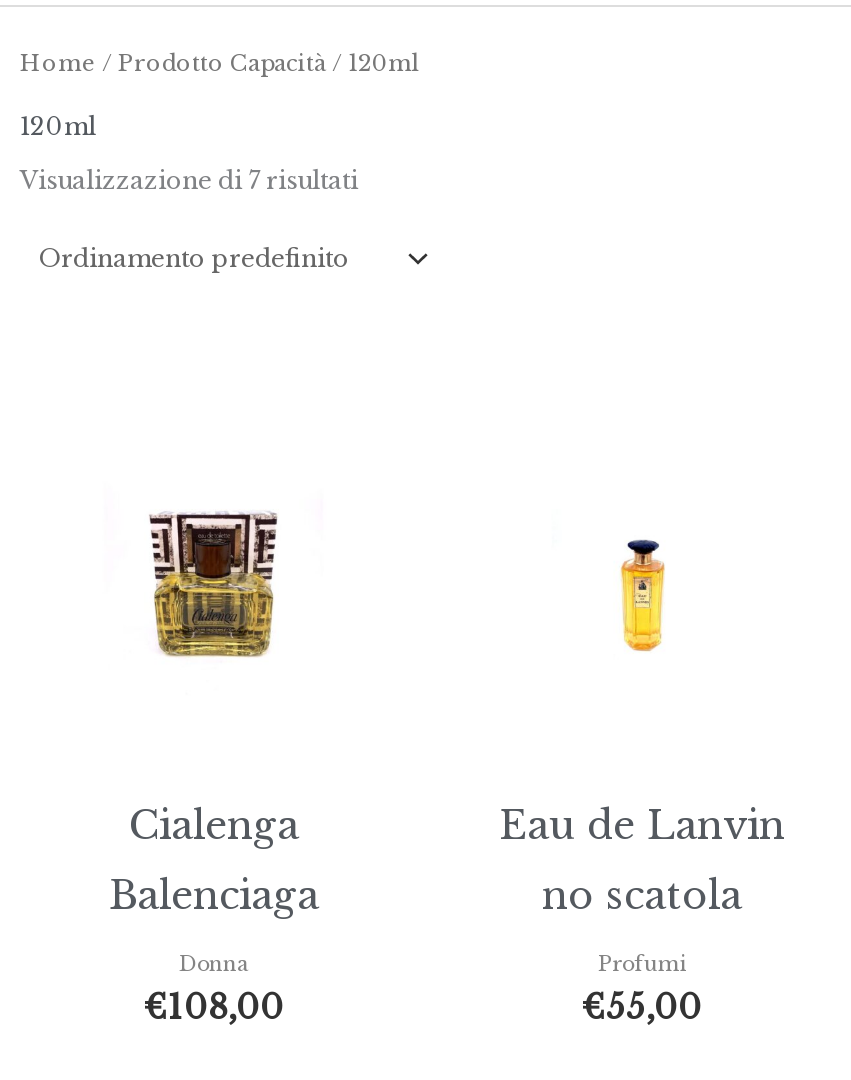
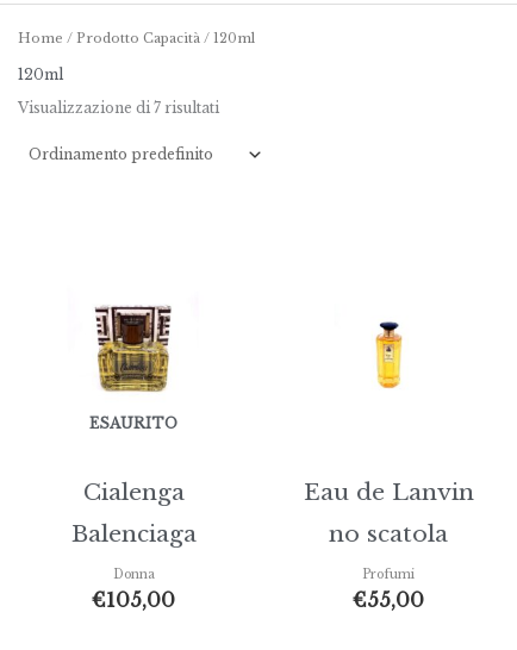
+ ESAURITO

- €108,00
+ €105,00
